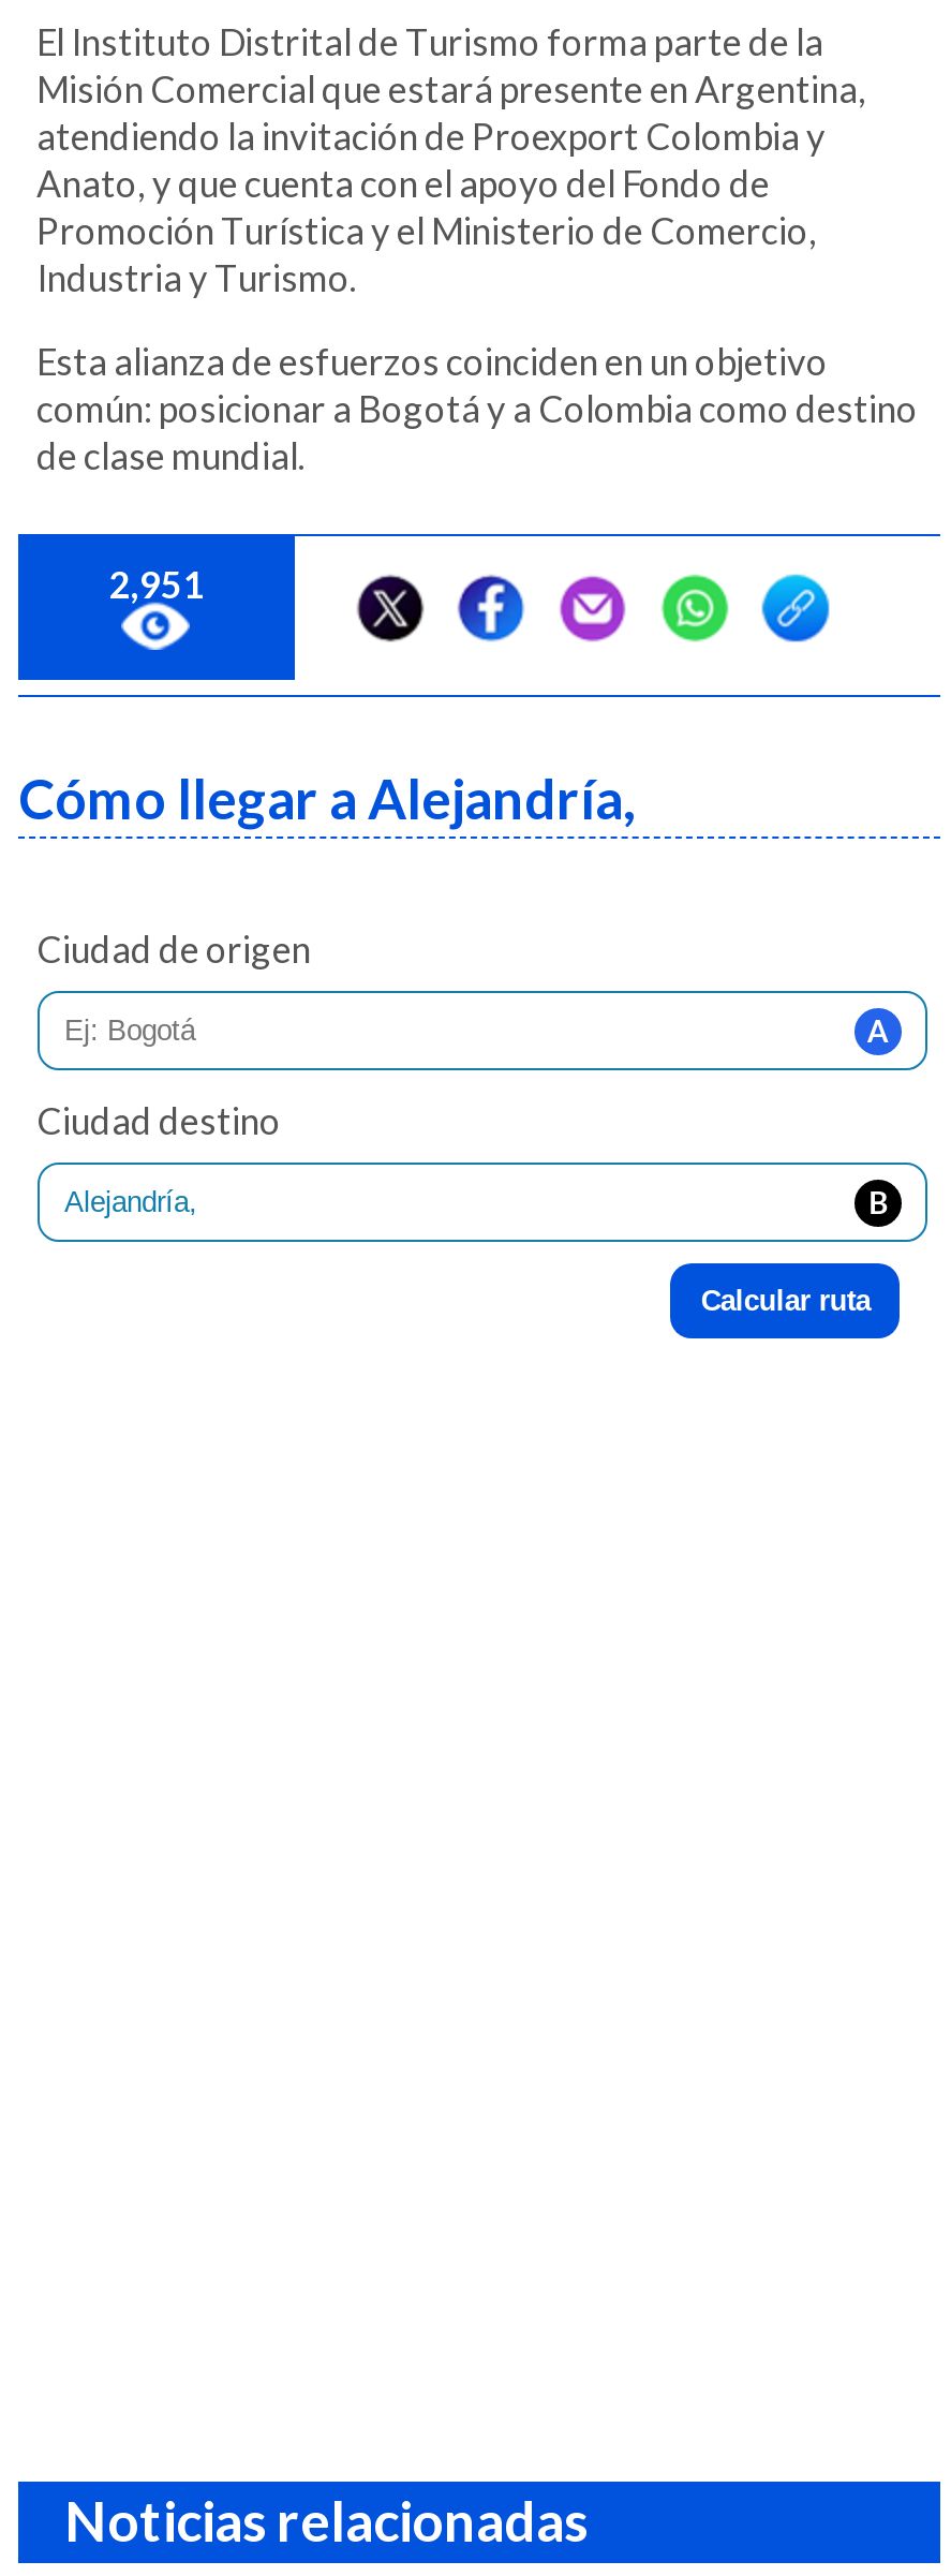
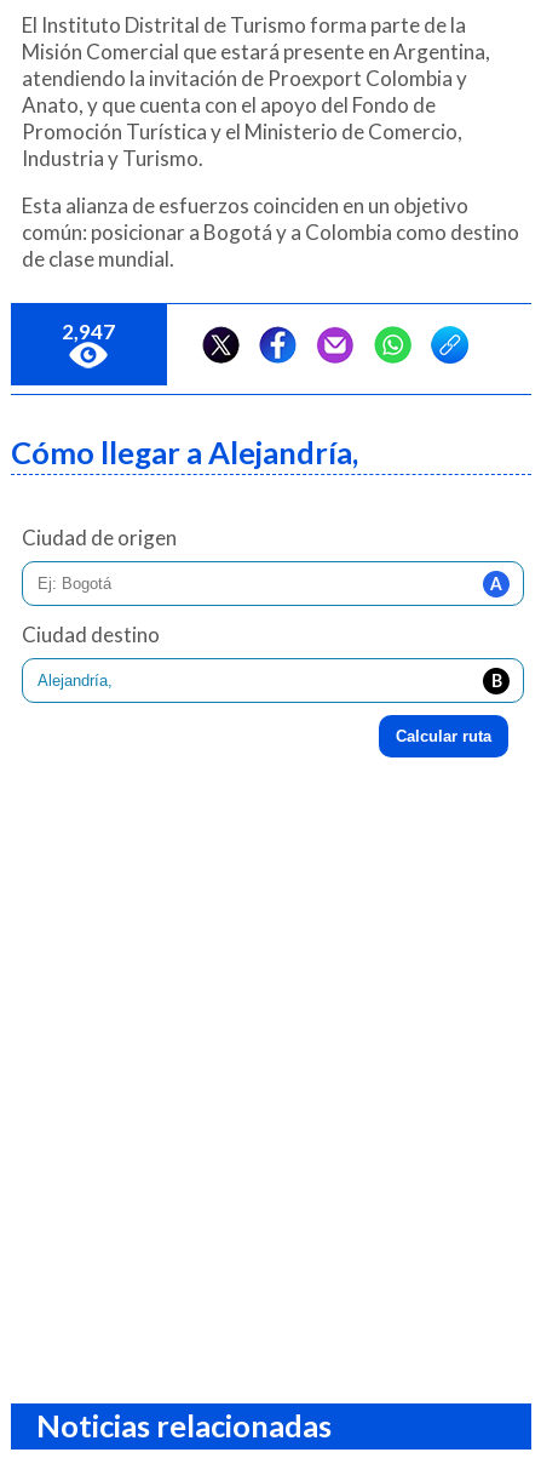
- 2,951
+ 2,947
